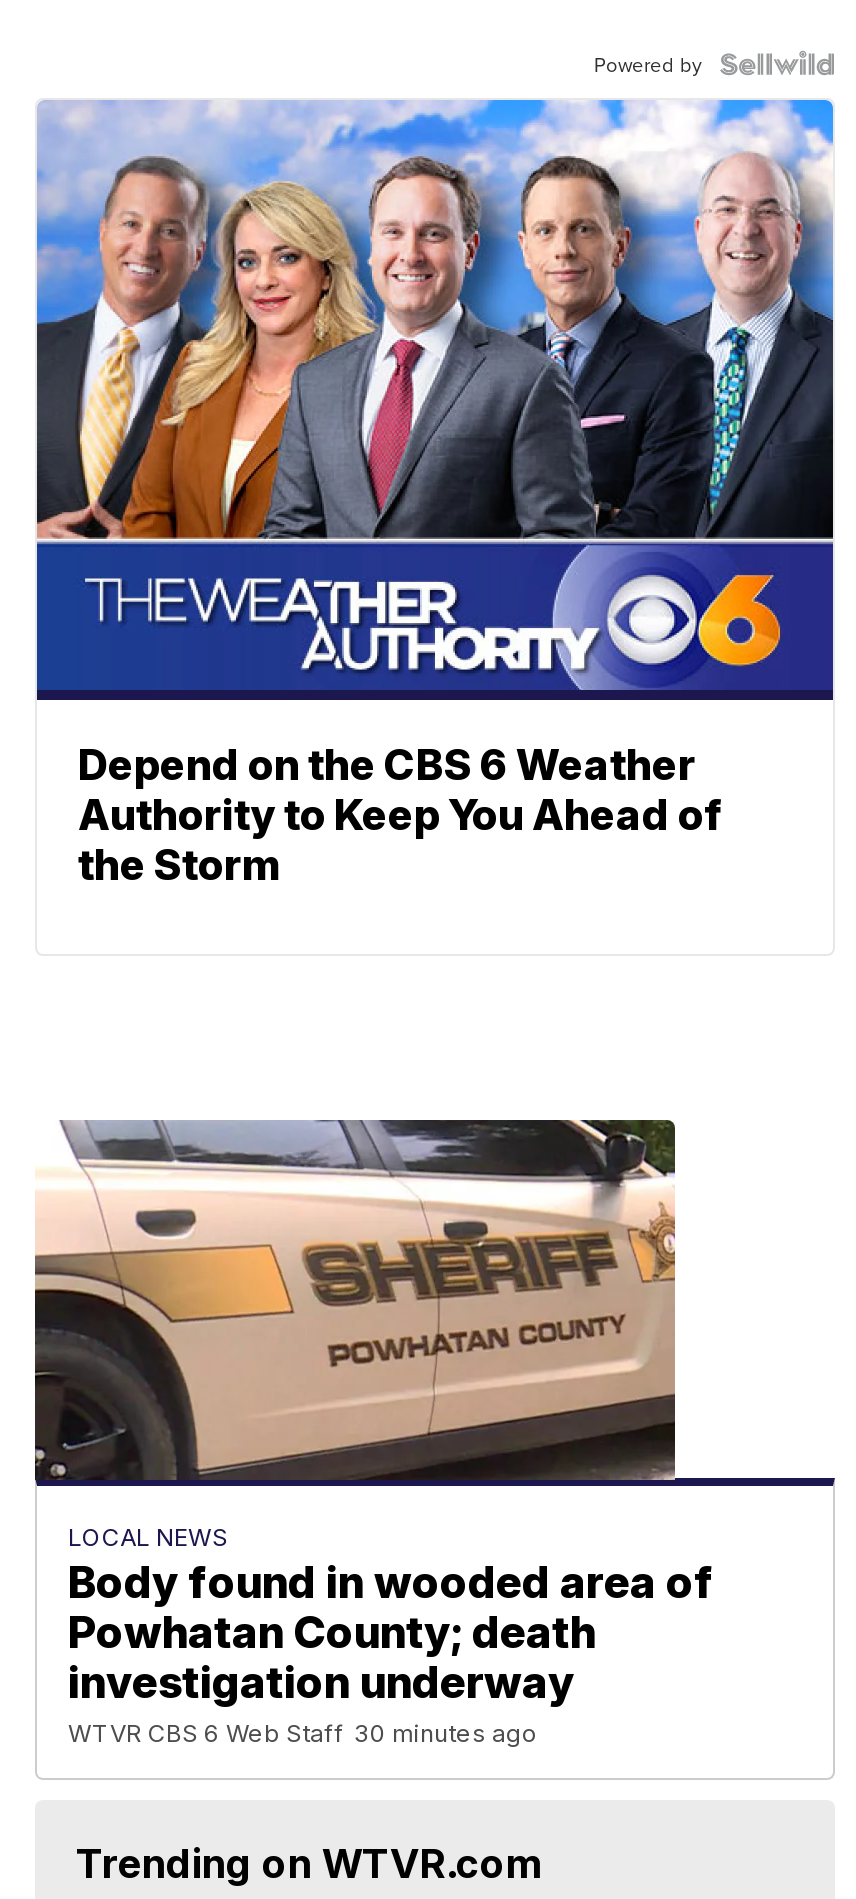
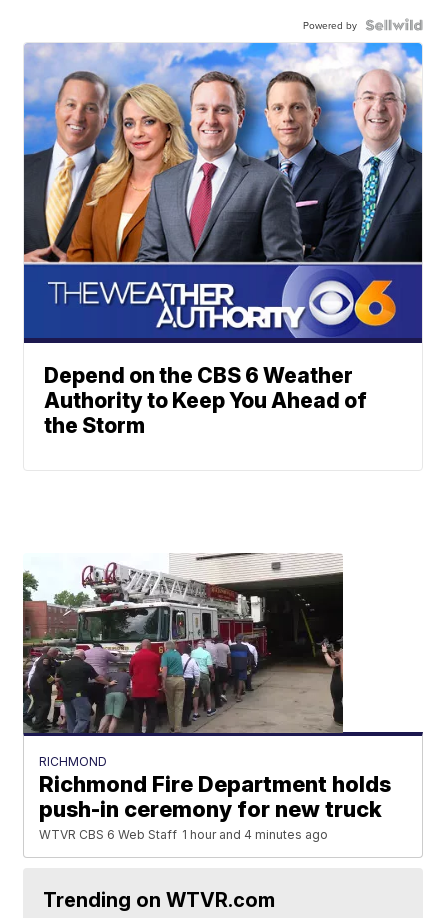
- [image]
- LOCAL NEWS
- Body found in wooded area of
- Powhatan County; death
- investigation underway
- WTVR CBS 6 Web Staff 30 minutes ago
+ [image]
+ RICHMOND
+ Richmond Fire Department holds
+ push-in ceremony for new truck
+ WTVR CBS 6 Web Staff 1 hour and 4 minutes ago
